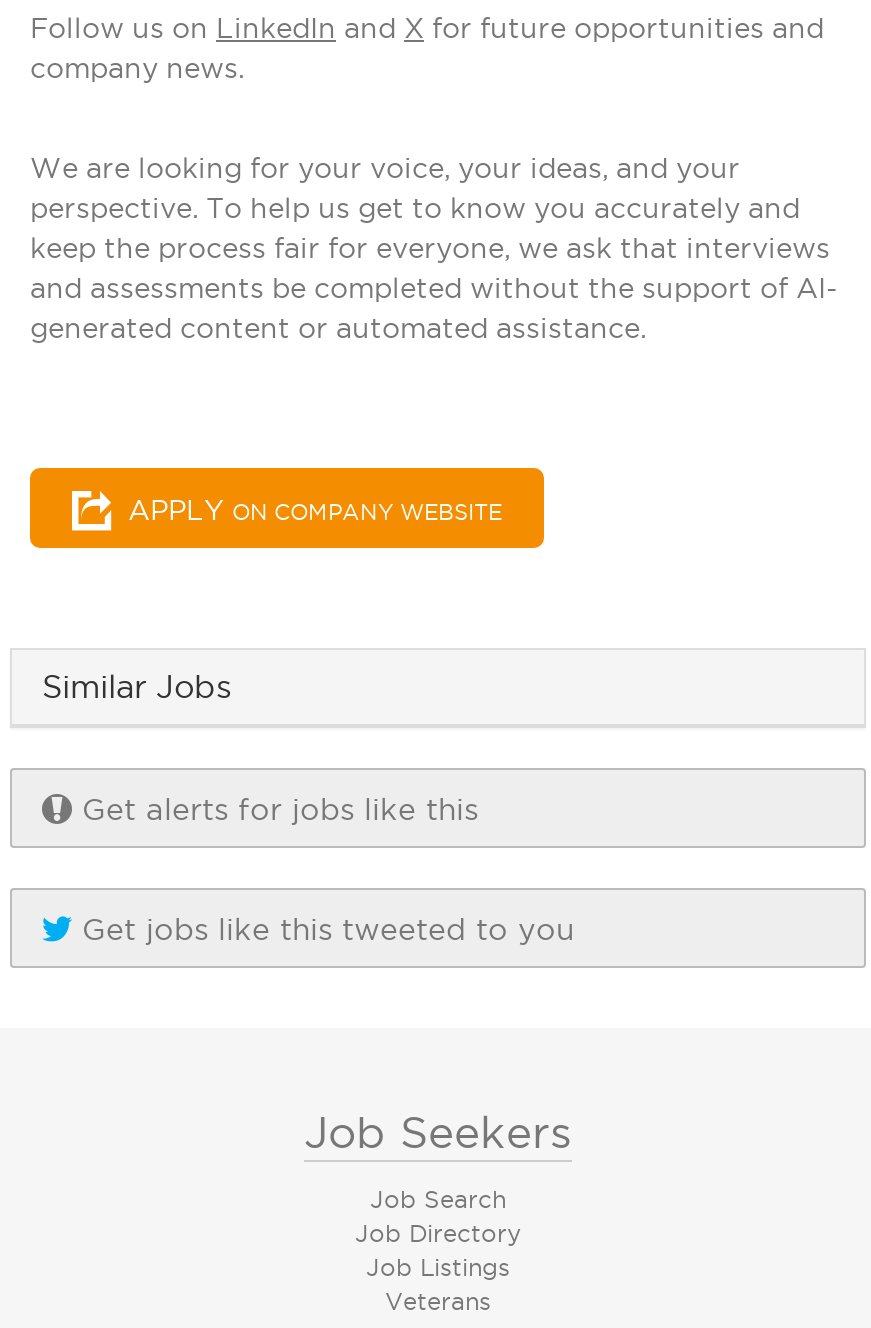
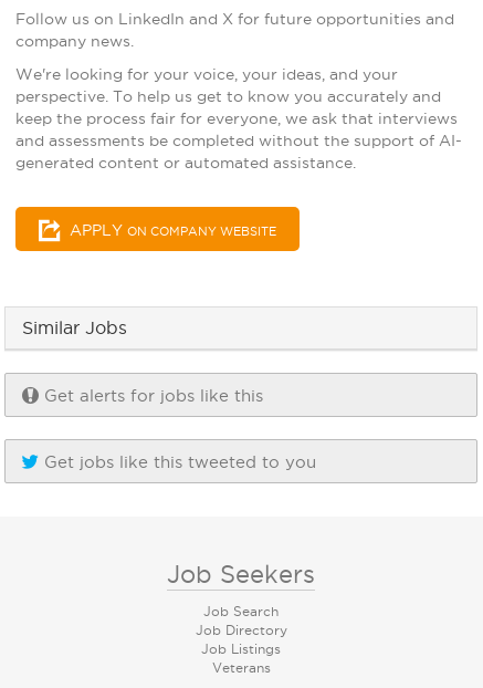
- We are looking for your voice, your ideas, and your
+ We're looking for your voice, your ideas, and your
